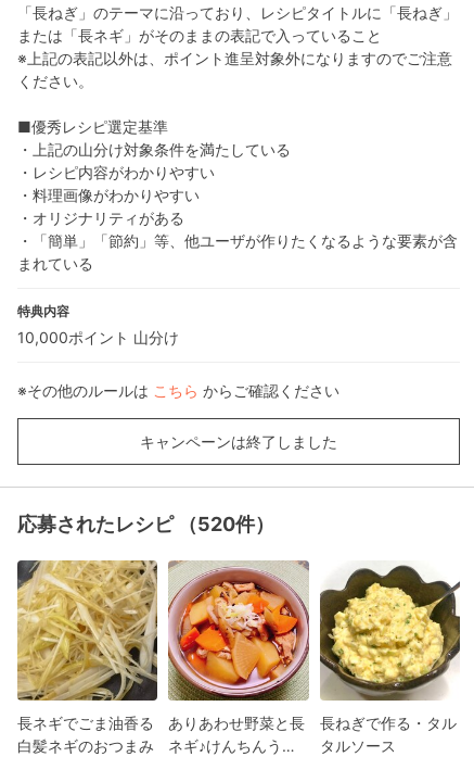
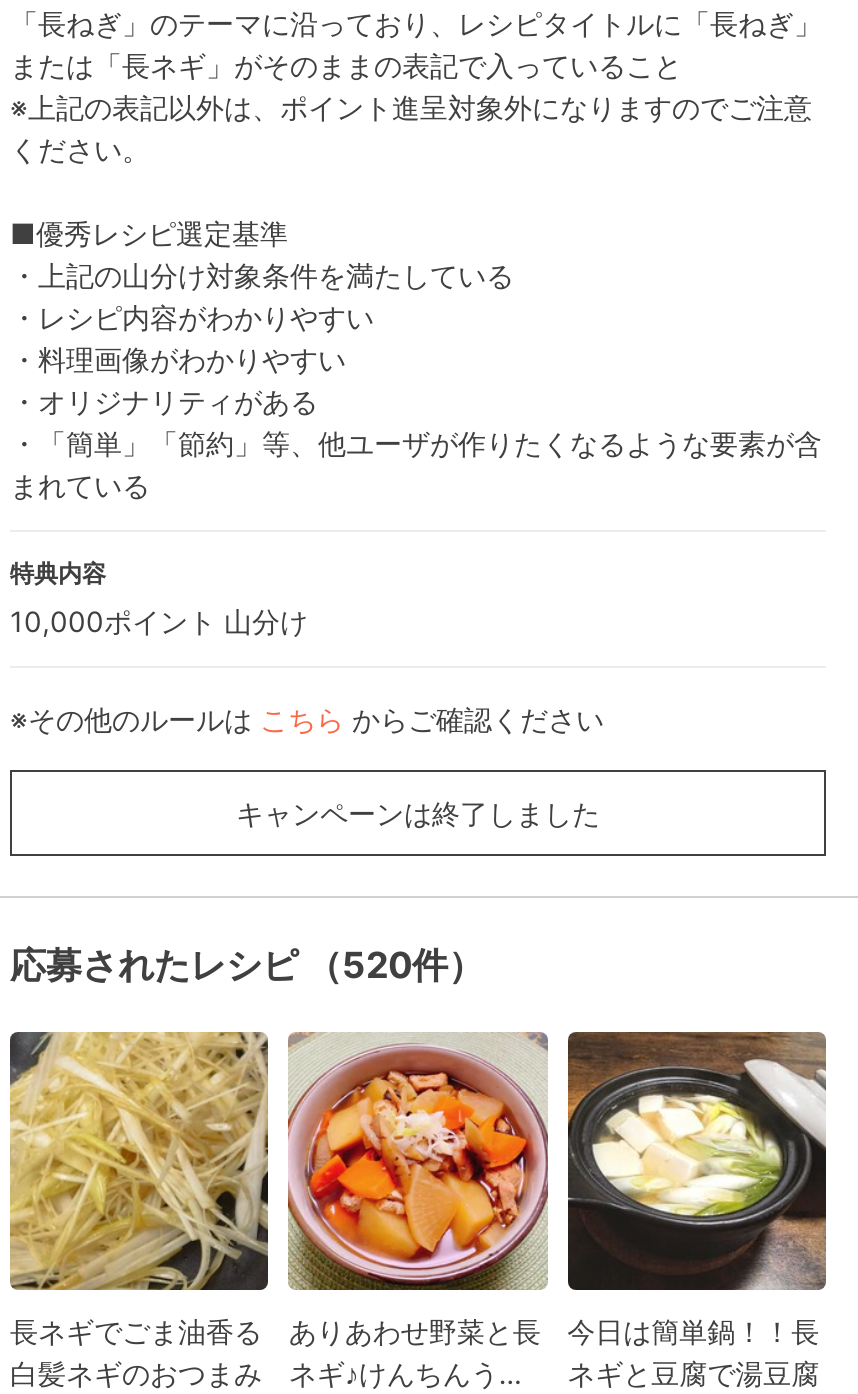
- [image]
- 長ねぎで作る・タル
- タルソース
+ [image]
+ 今日は簡単鍋！！長
+ ネギと豆腐で湯豆腐
